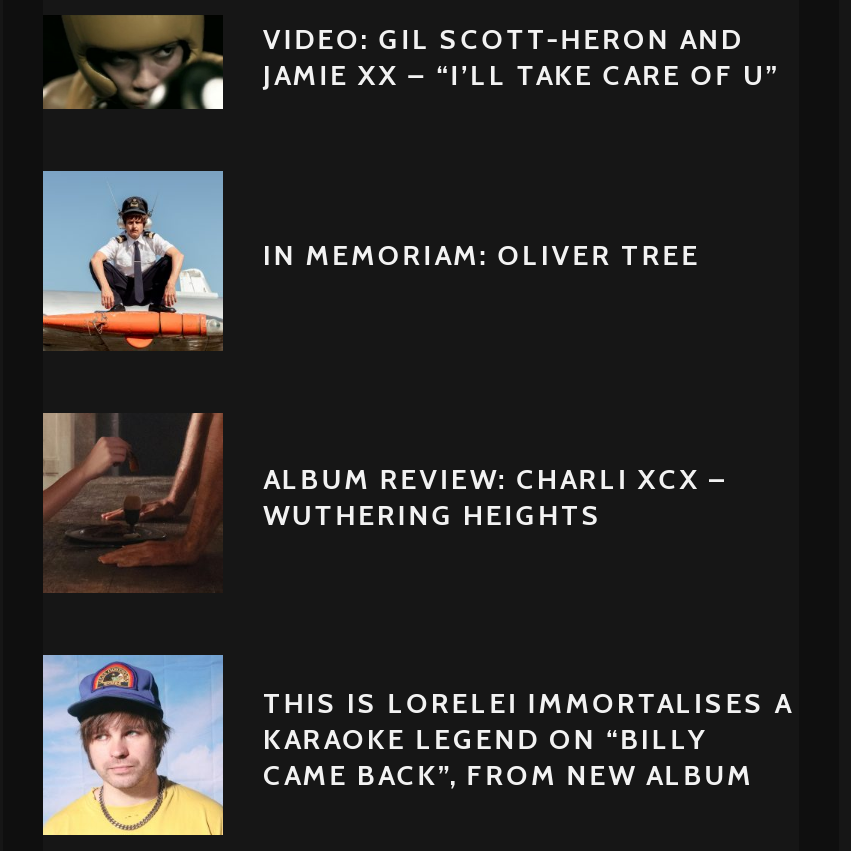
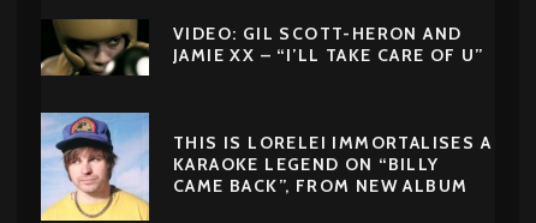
- [image]
- IN MEMORIAM: OLIVER TREE

- [image]
- ALBUM REVIEW: CHARLI XCX –
- WUTHERING HEIGHTS
